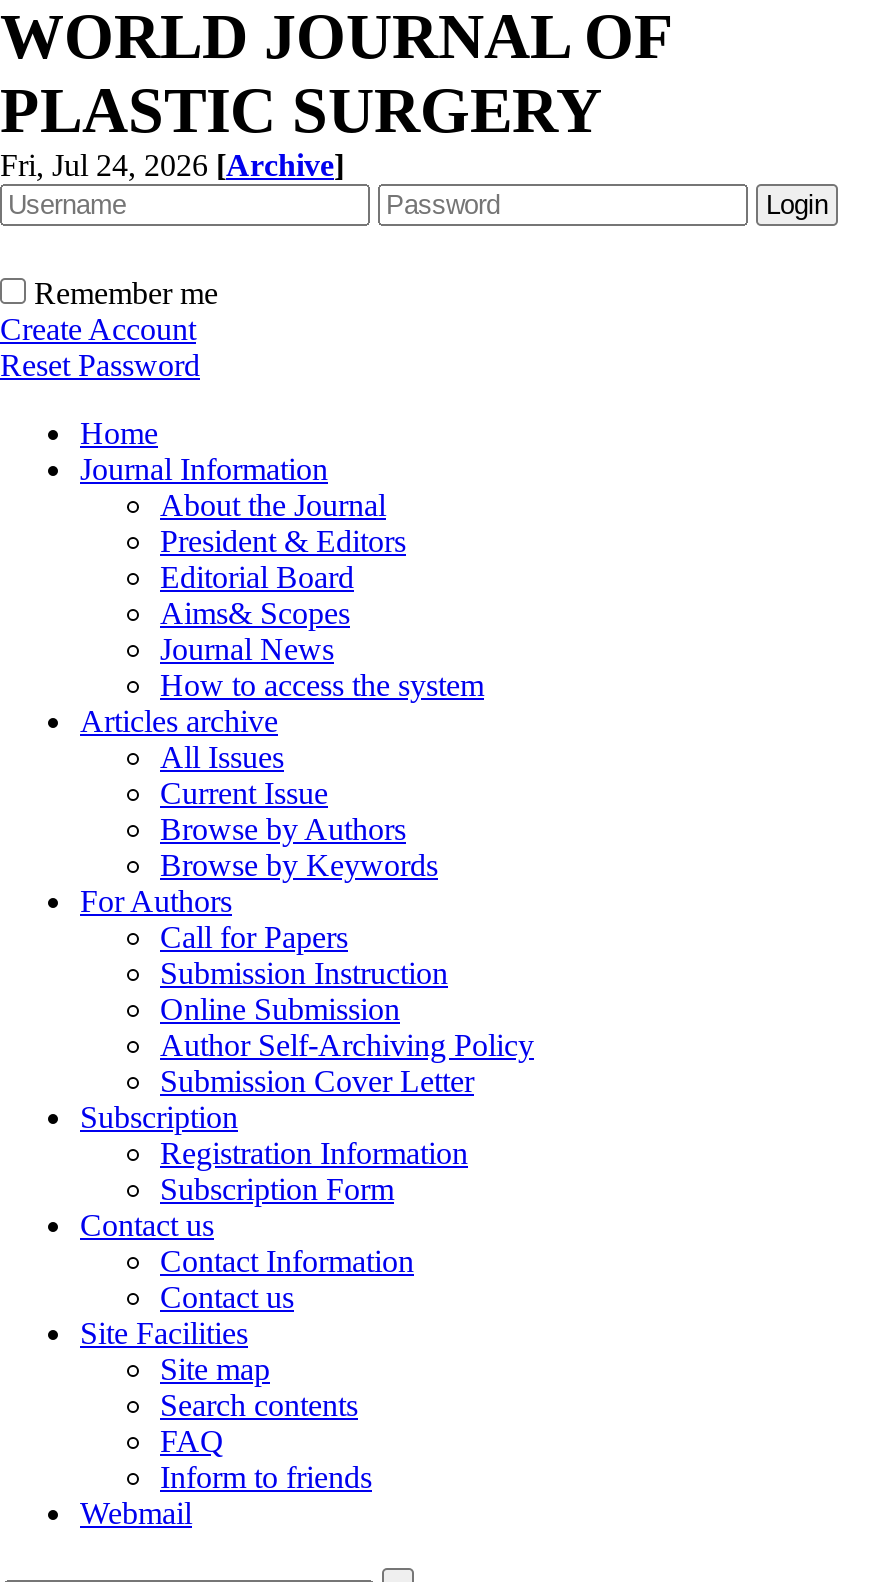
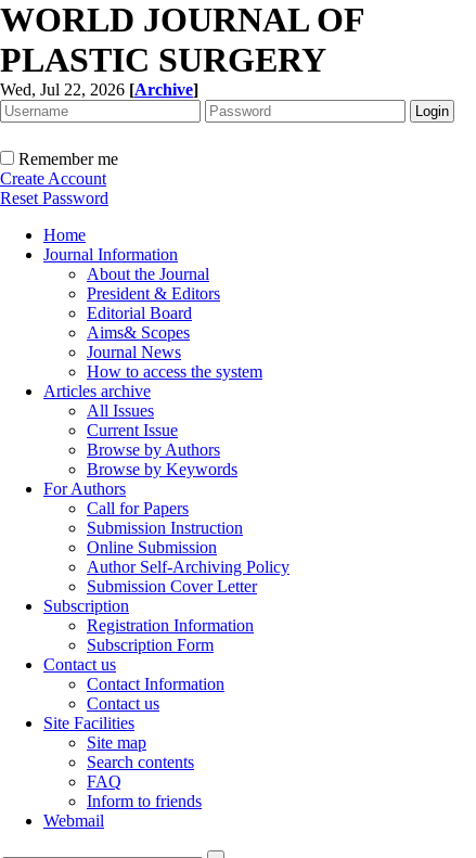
- Fri, Jul 24, 2026 [Archive]
+ Wed, Jul 22, 2026 [Archive]
